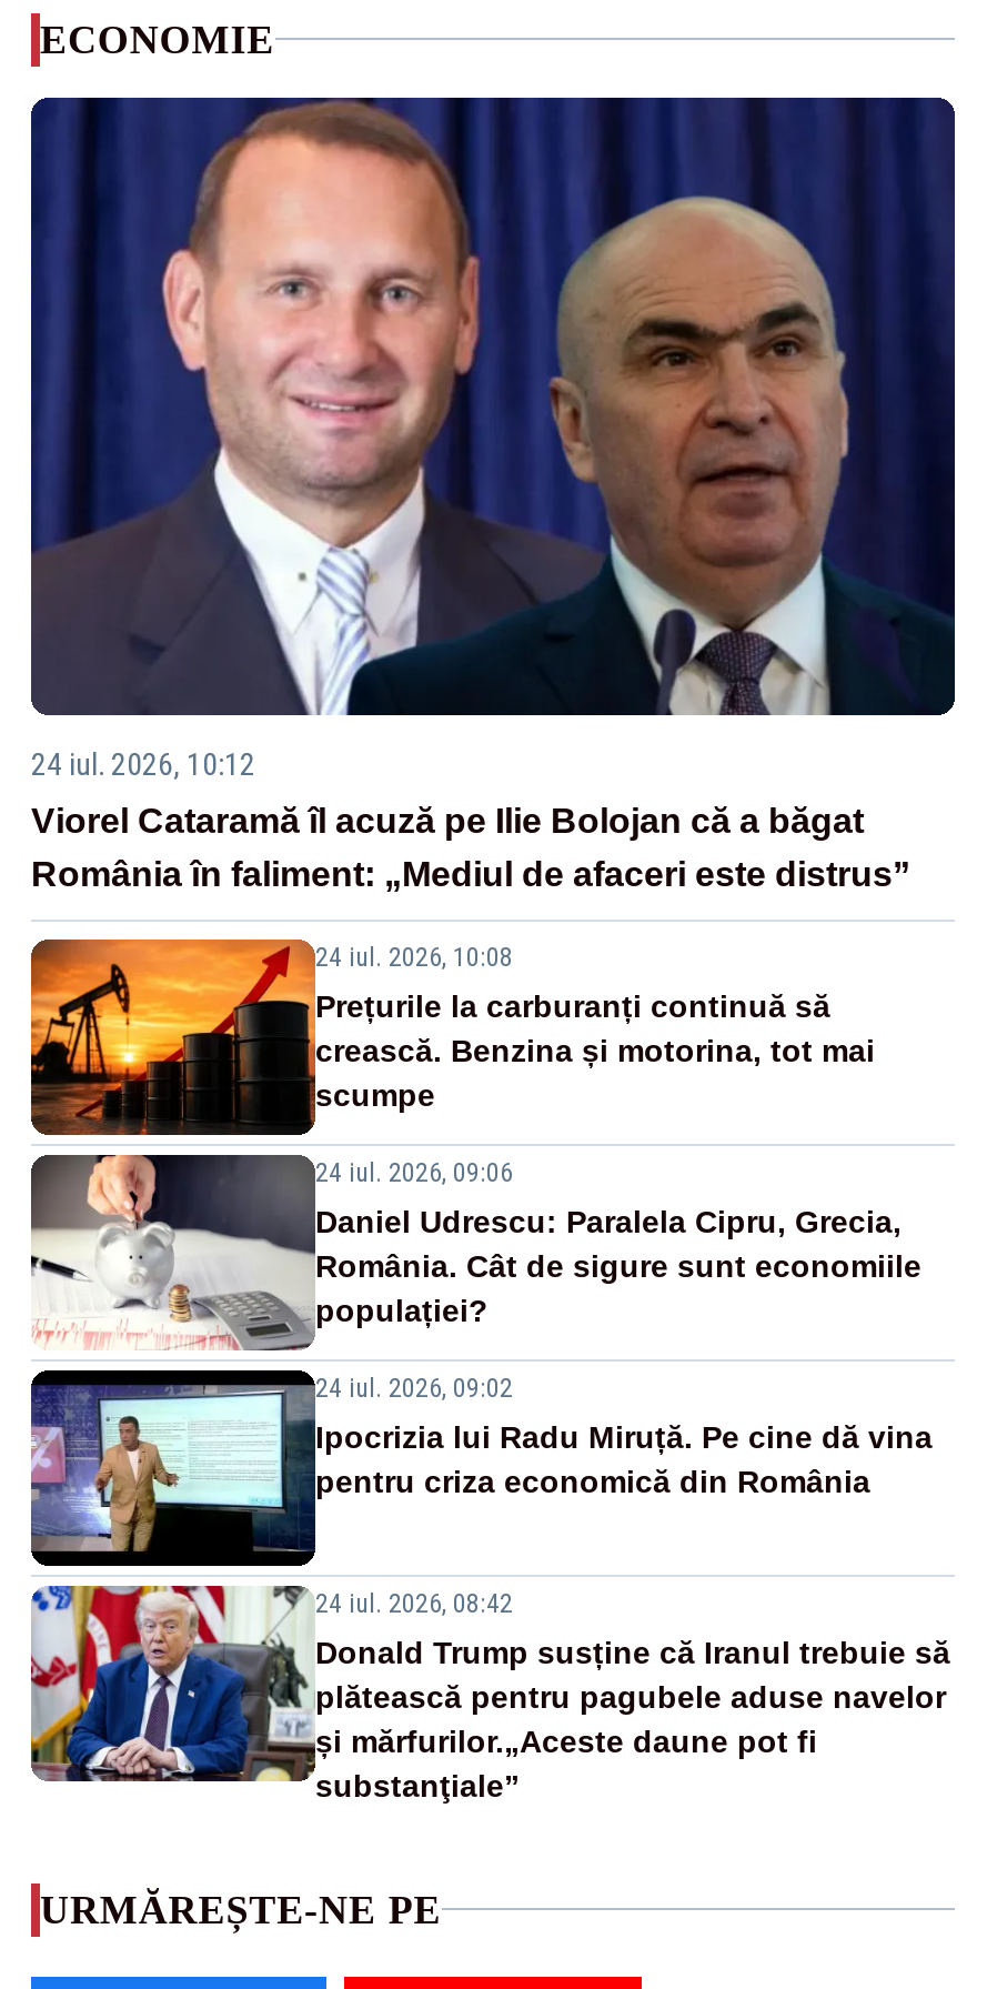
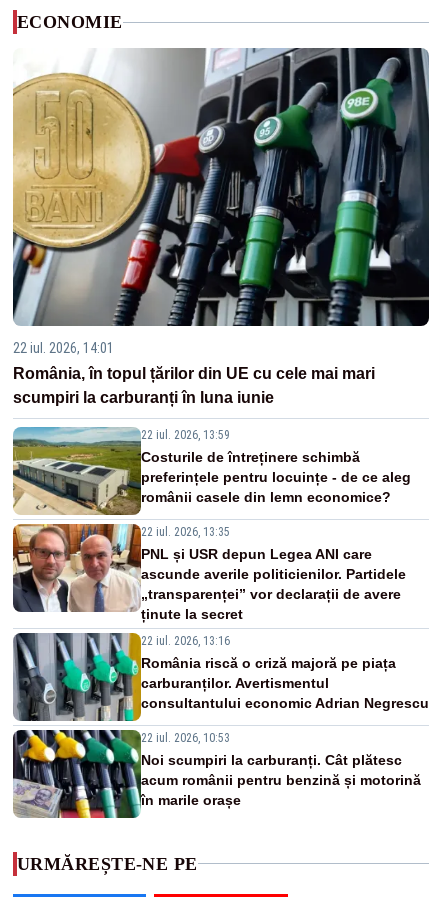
- [image]
- 24 iul. 2026, 10:12
+ [image]
+ 22 iul. 2026, 14:01

- Viorel Cataramă îl acuză pe Ilie Bolojan că a băgat
- România în faliment: „Mediul de afaceri este distrus”
+ România, în topul țărilor din UE cu cele mai mari
+ scumpiri la carburanți în luna iunie

- [image]
- 24 iul. 2026, 10:08
- Prețurile la carburanți continuă să
- crească. Benzina și motorina, tot mai
- scumpe
+ [image]
+ 22 iul. 2026, 13:59
+ Costurile de întreținere schimbă
+ preferințele pentru locuințe - de ce aleg
+ românii casele din lemn economice?

- [image]
- 24 iul. 2026, 09:06
- Daniel Udrescu: Paralela Cipru, Grecia,
- România. Cât de sigure sunt economiile
- populației?
+ [image]
+ 22 iul. 2026, 13:35
+ PNL și USR depun Legea ANI care
+ ascunde averile politicienilor. Partidele
+ „transparenței” vor declarații de avere
+ ținute la secret

- [image]
- 24 iul. 2026, 09:02
- Ipocrizia lui Radu Miruță. Pe cine dă vina
- pentru criza economică din România
+ [image]
+ 22 iul. 2026, 13:16
+ România riscă o criză majoră pe piața
+ carburanților. Avertismentul
+ consultantului economic Adrian Negrescu

- 24 iul. 2026, 08:42
- Donald Trump susține că Iranul trebuie să
- plătească pentru pagubele aduse navelor
- și mărfurilor.„Aceste daune pot fi
- substanţiale”
+ 22 iul. 2026, 10:53
+ Noi scumpiri la carburanți. Cât plătesc
+ acum românii pentru benzină și motorină
+ în marile orașe
